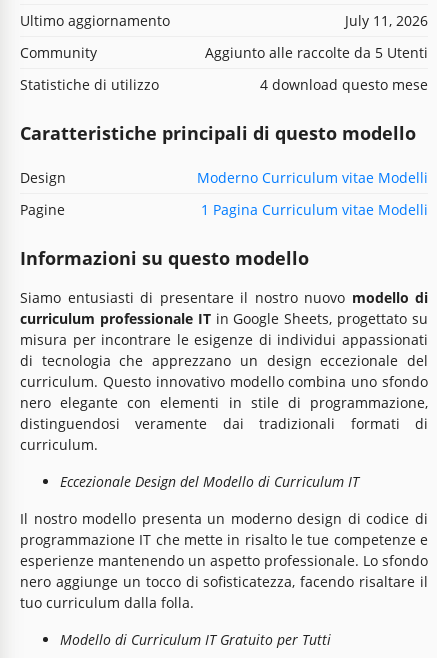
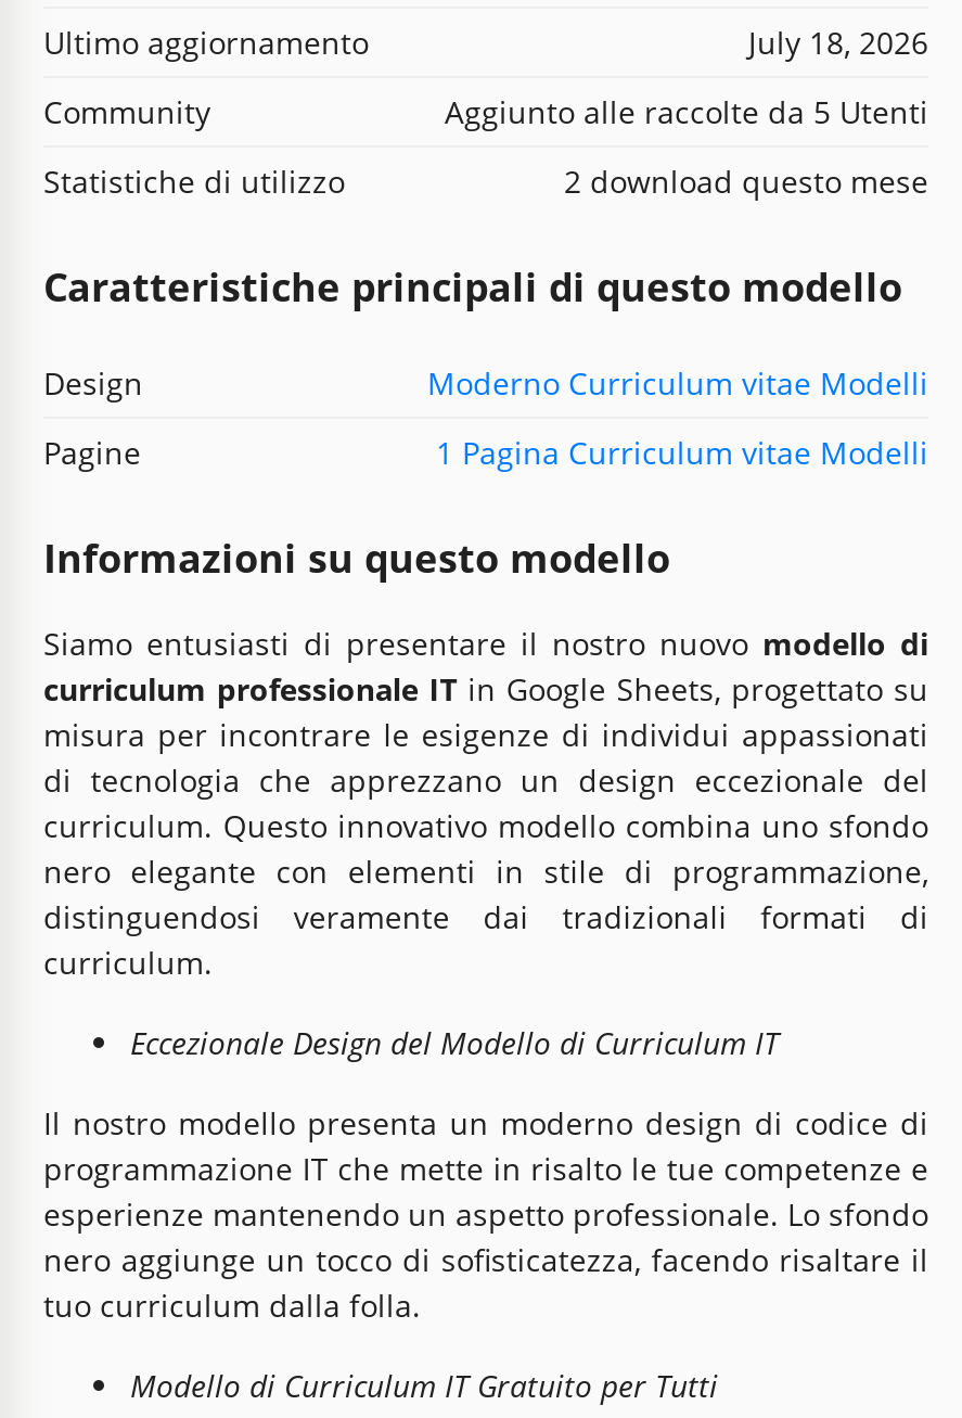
- July 11, 2026
+ July 18, 2026

- 4 download questo mese
+ 2 download questo mese
